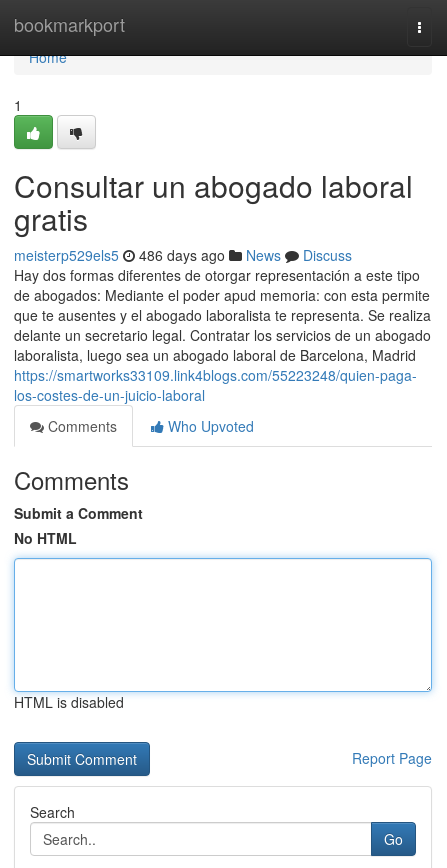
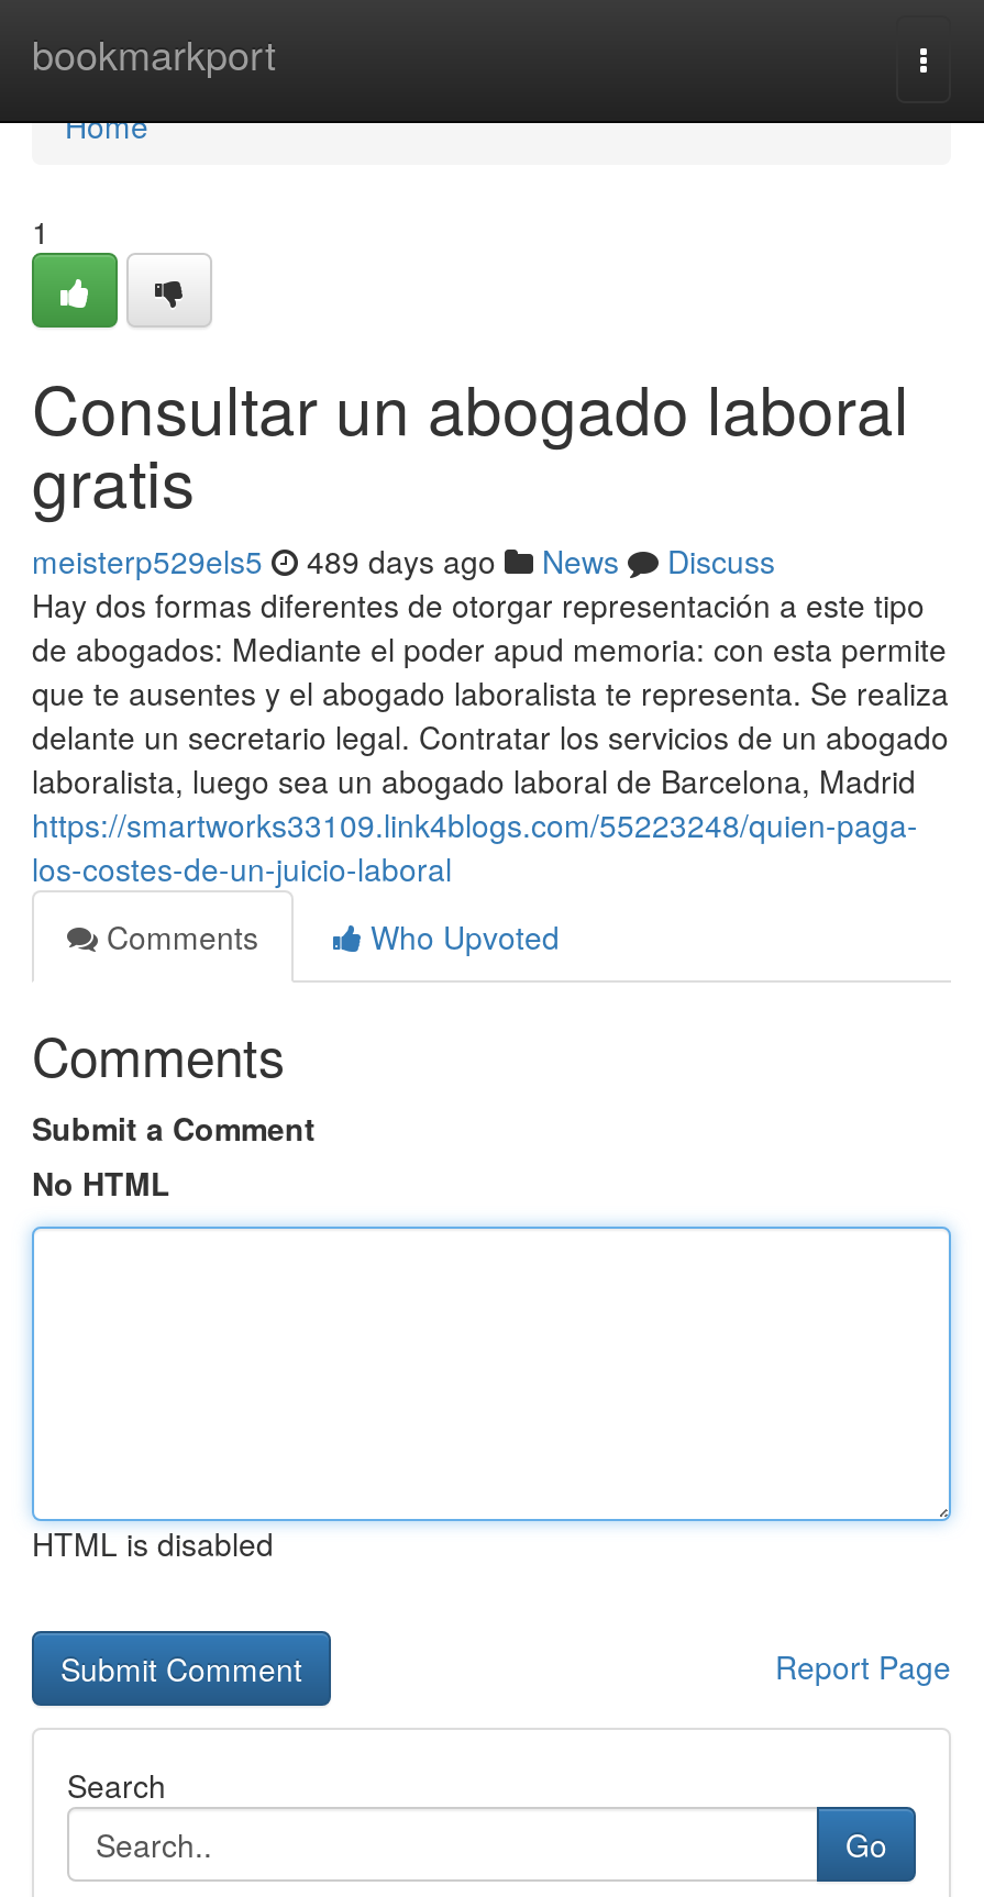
- meisterp529els5 486 days ago News Discuss
+ meisterp529els5 489 days ago News Discuss
